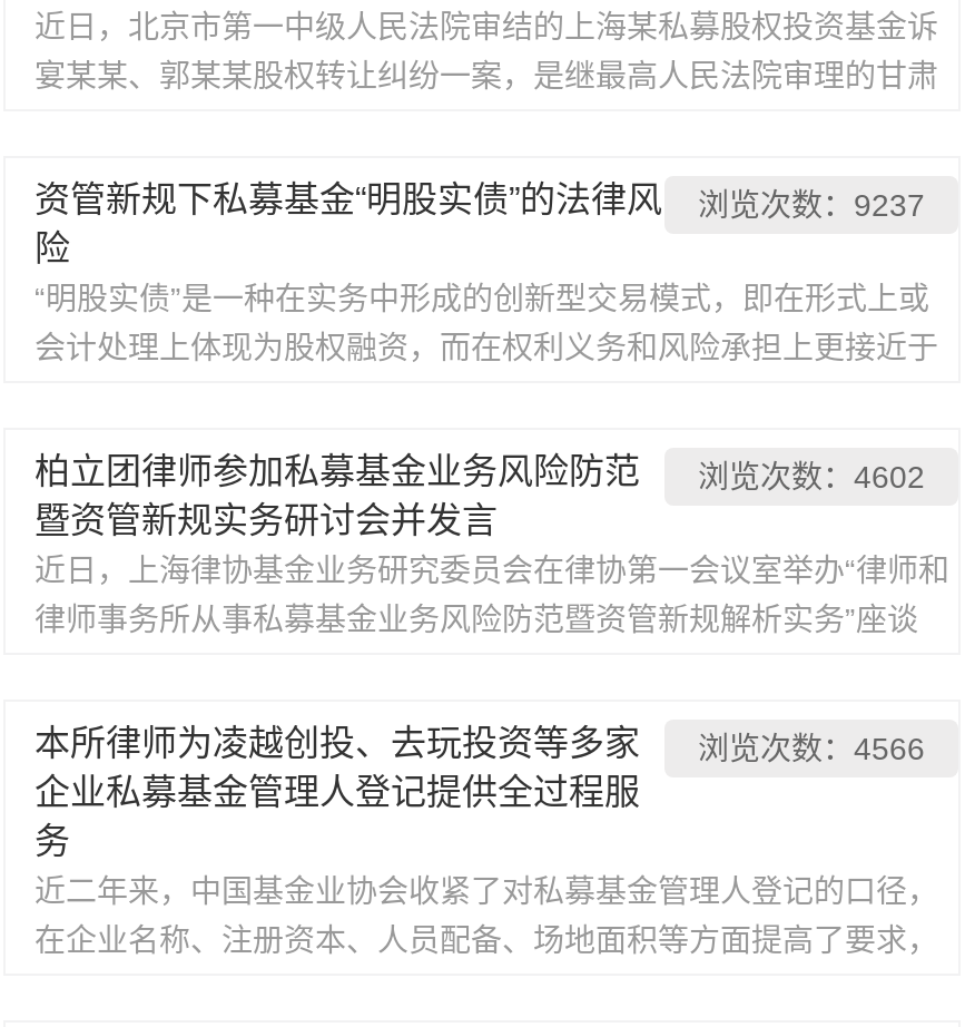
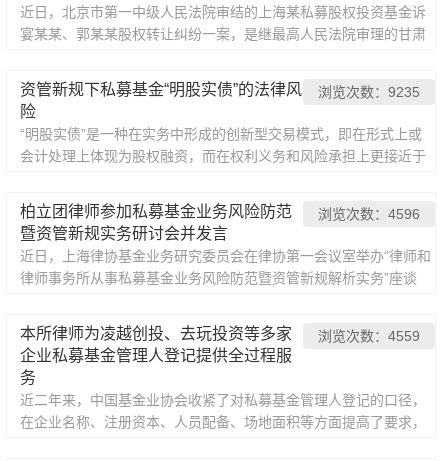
- 资管新规下私募基金“明股实债”的法律风 浏览次数：9237
+ 资管新规下私募基金“明股实债”的法律风 浏览次数：9235

- 柏立团律师参加私募基金业务风险防范 浏览次数：4602
+ 柏立团律师参加私募基金业务风险防范 浏览次数：4596

- 本所律师为凌越创投、去玩投资等多家 浏览次数：4566
+ 本所律师为凌越创投、去玩投资等多家 浏览次数：4559
